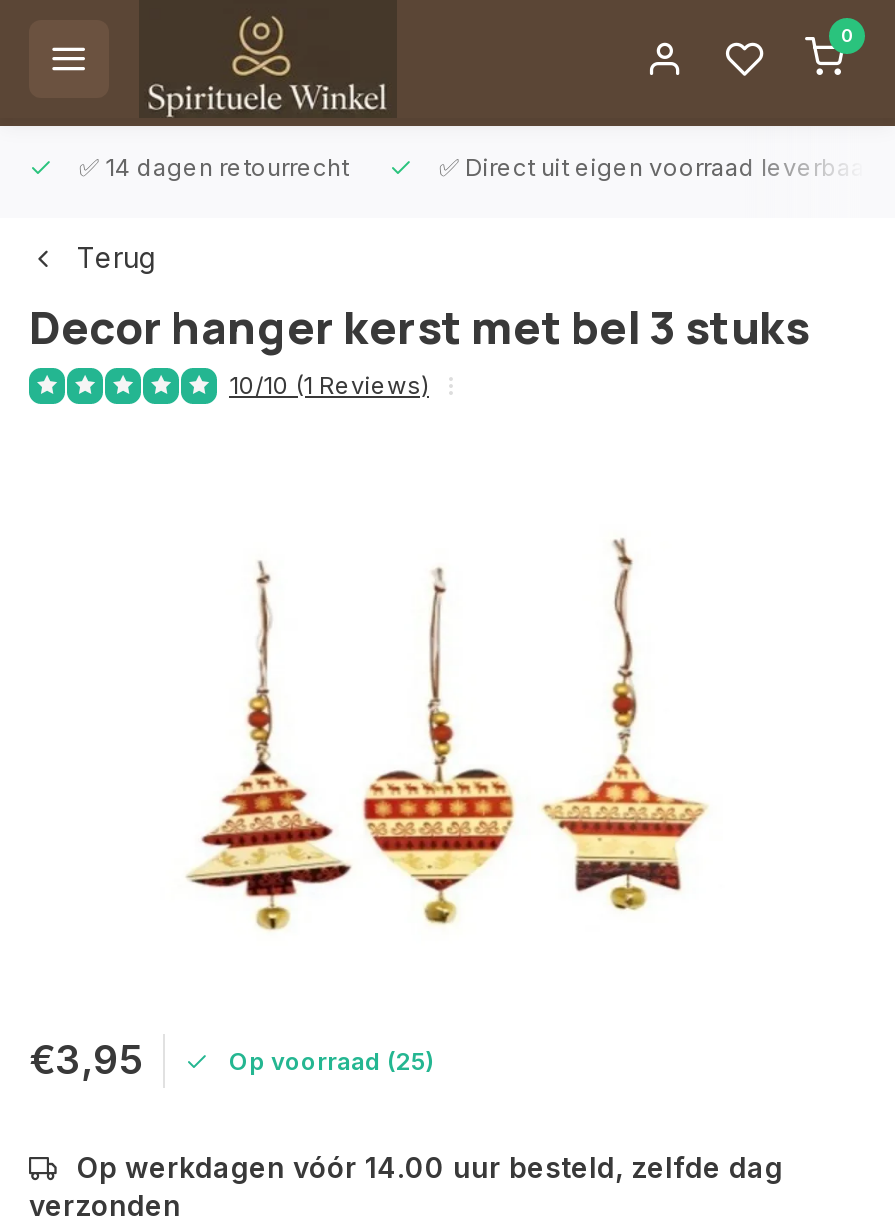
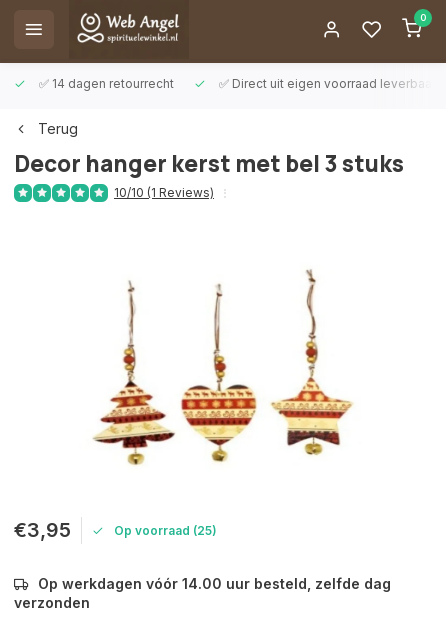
- [image]
+ [image]
